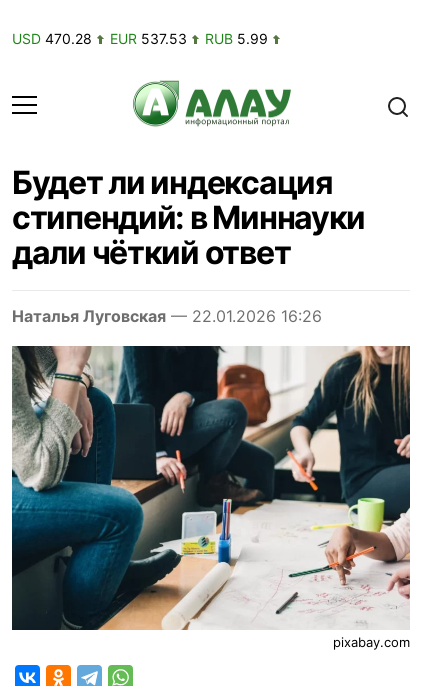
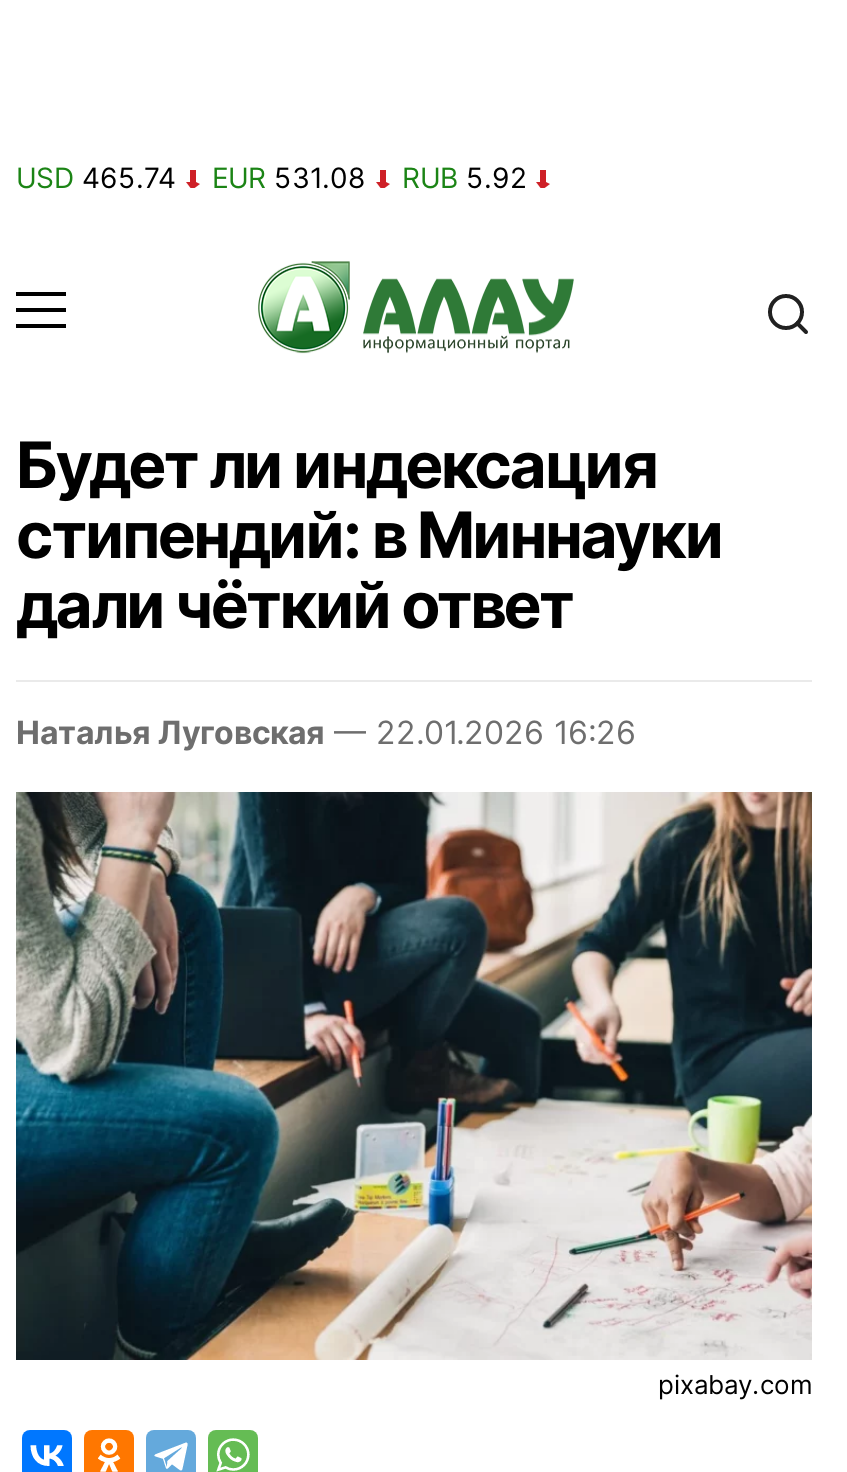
- USD 470.28
+ USD 465.74

- EUR 537.53
+ EUR 531.08

- RUB 5.99
+ RUB 5.92
